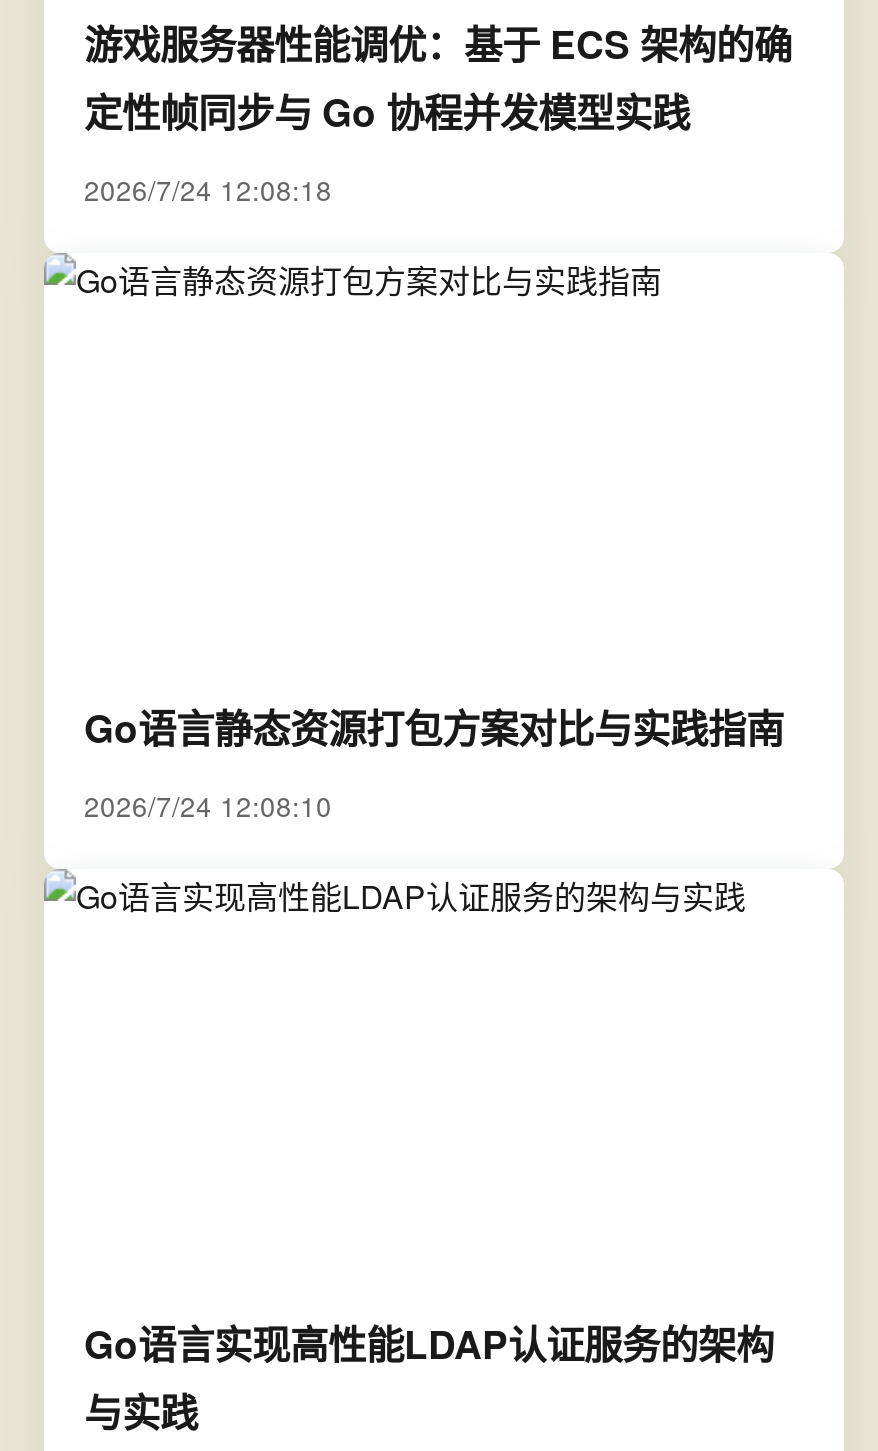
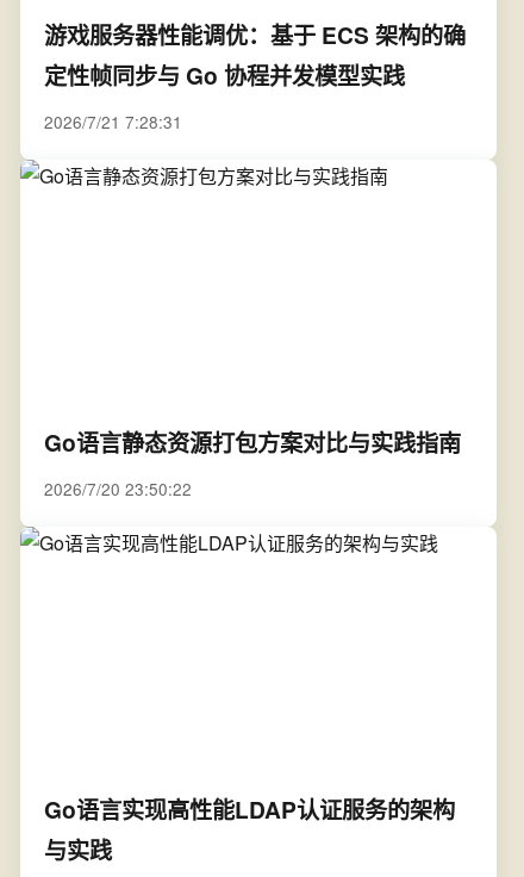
- 2026/7/24 12:08:18
+ 2026/7/21 7:28:31

- 2026/7/24 12:08:10
+ 2026/7/20 23:50:22
